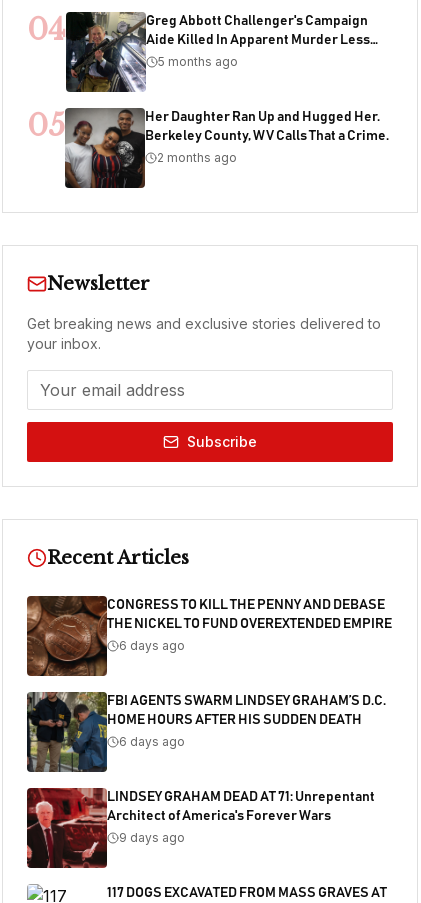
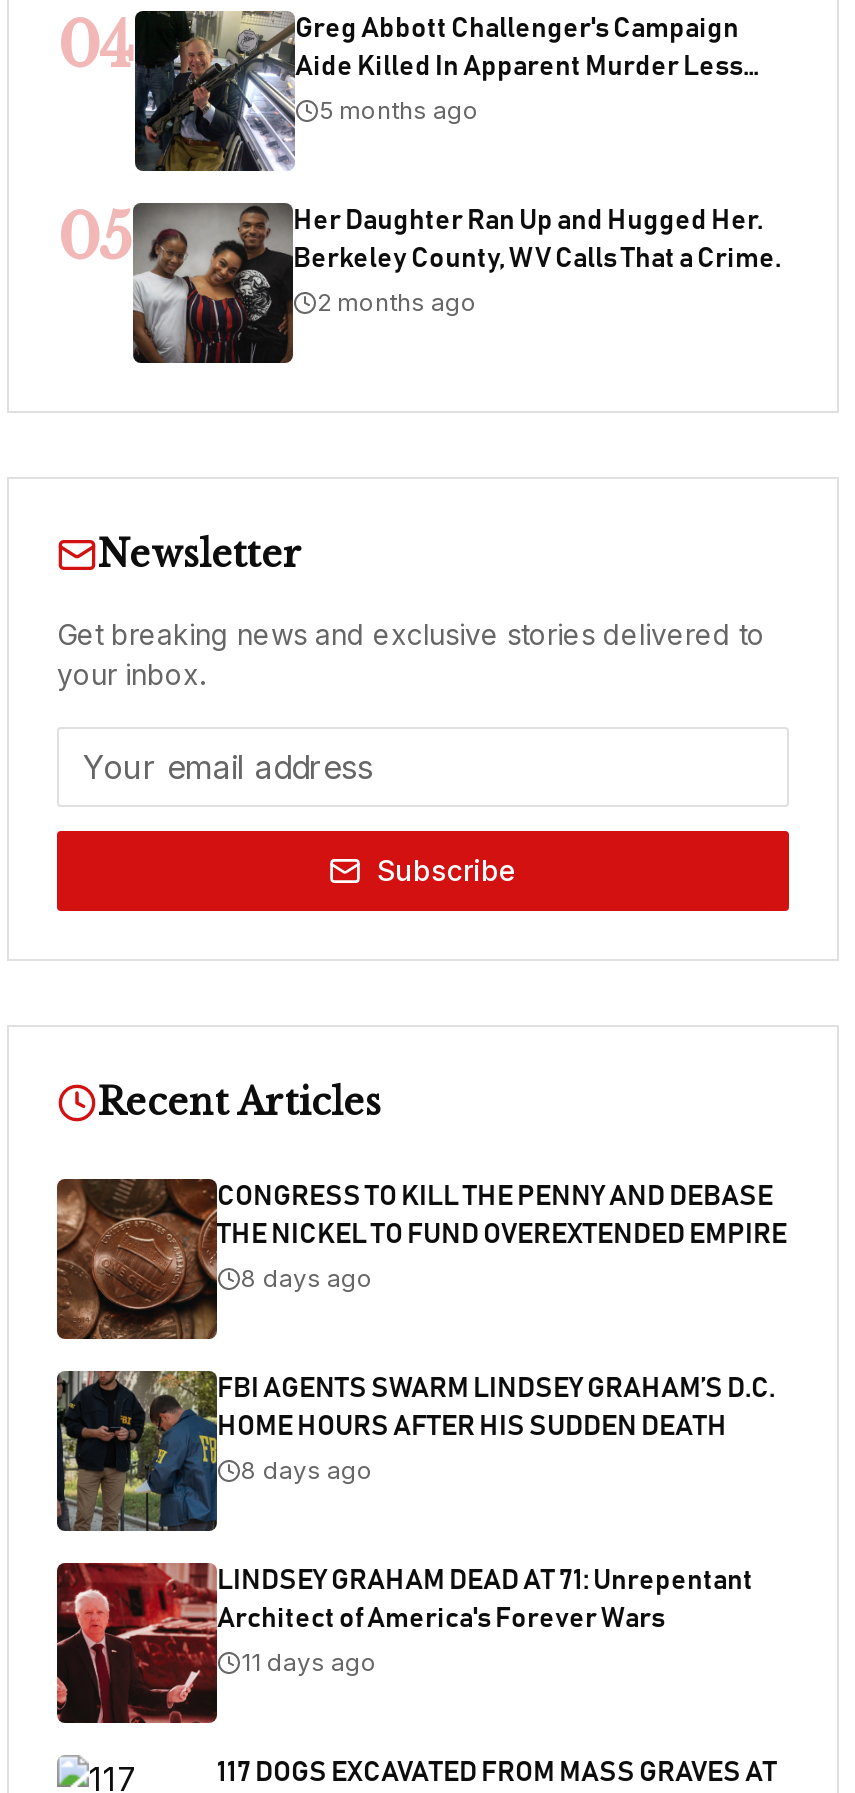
- 6 days ago
+ 8 days ago

- 6 days ago
+ 8 days ago

- 9 days ago
+ 11 days ago
